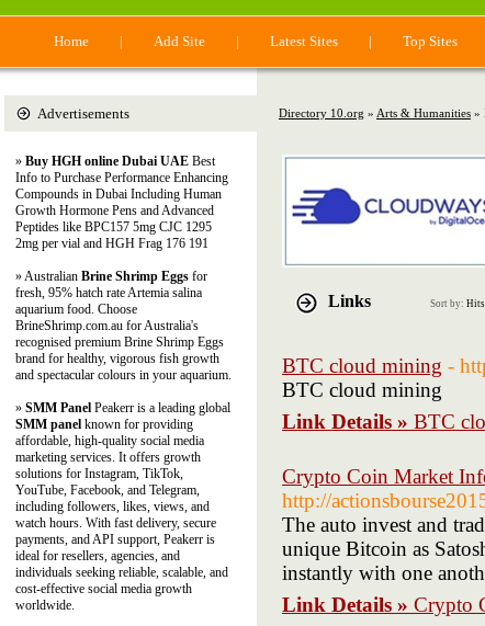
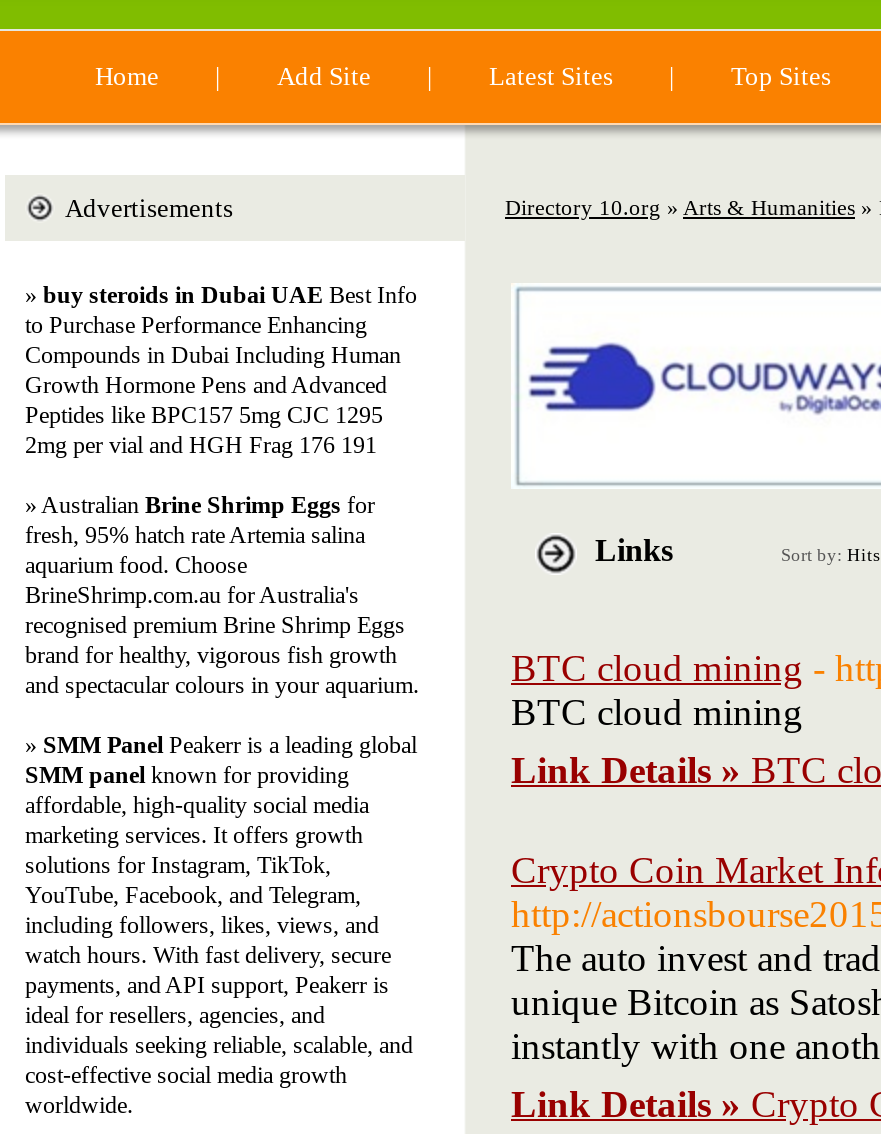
- » Buy HGH online Dubai UAE Best
- Info to Purchase Performance Enhancing
+ » buy steroids in Dubai UAE Best Info
+ to Purchase Performance Enhancing
